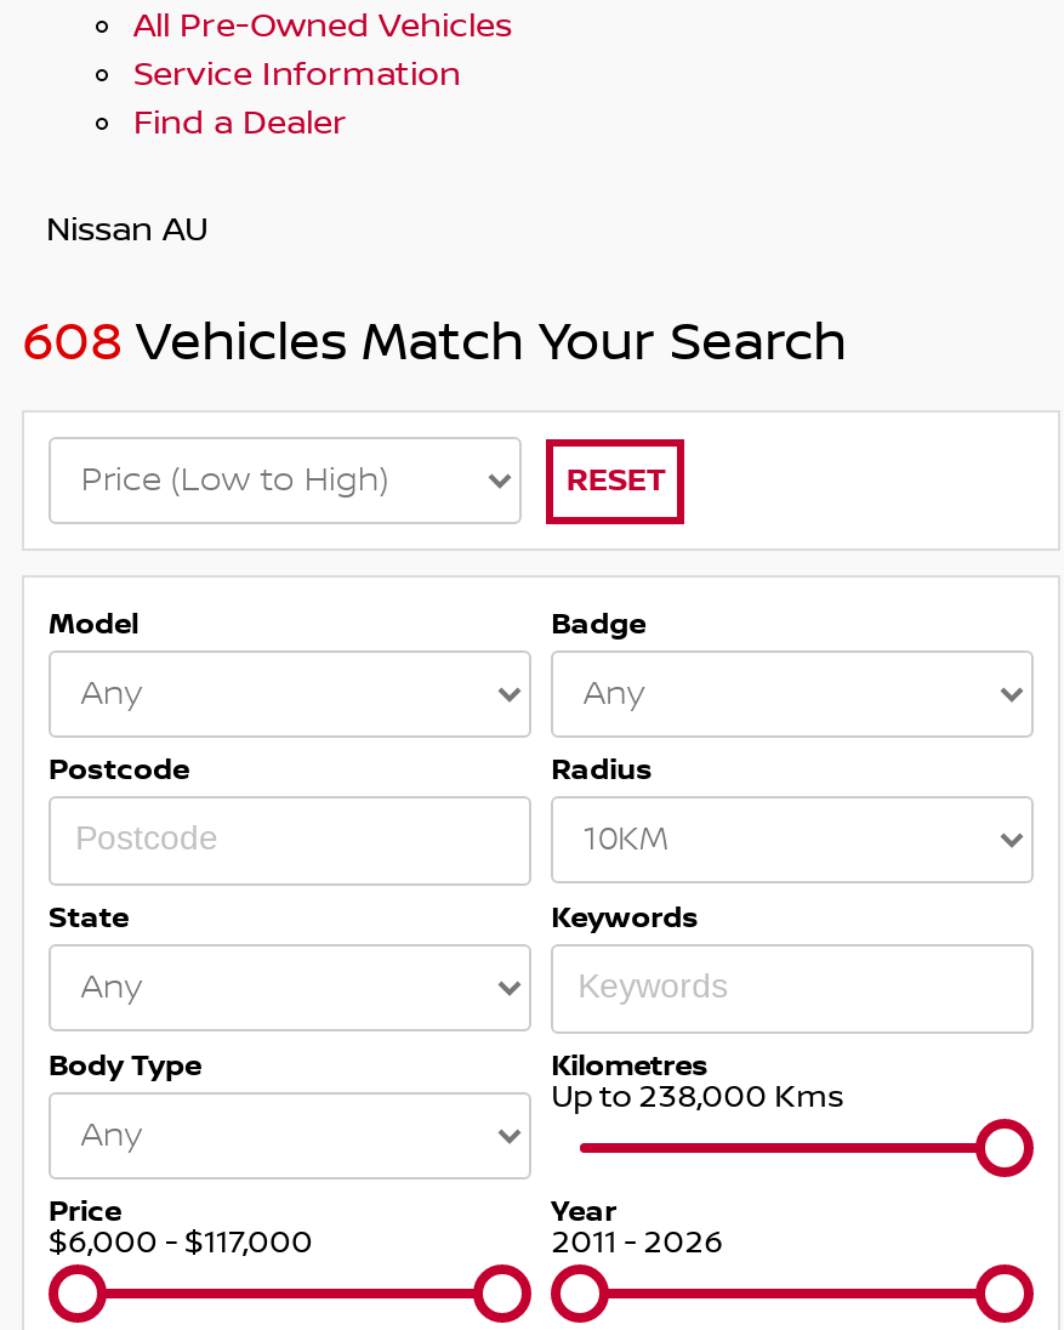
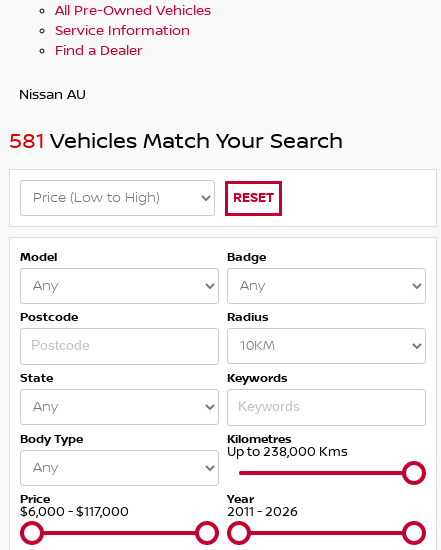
- 608 Vehicles Match Your Search
+ 581 Vehicles Match Your Search
